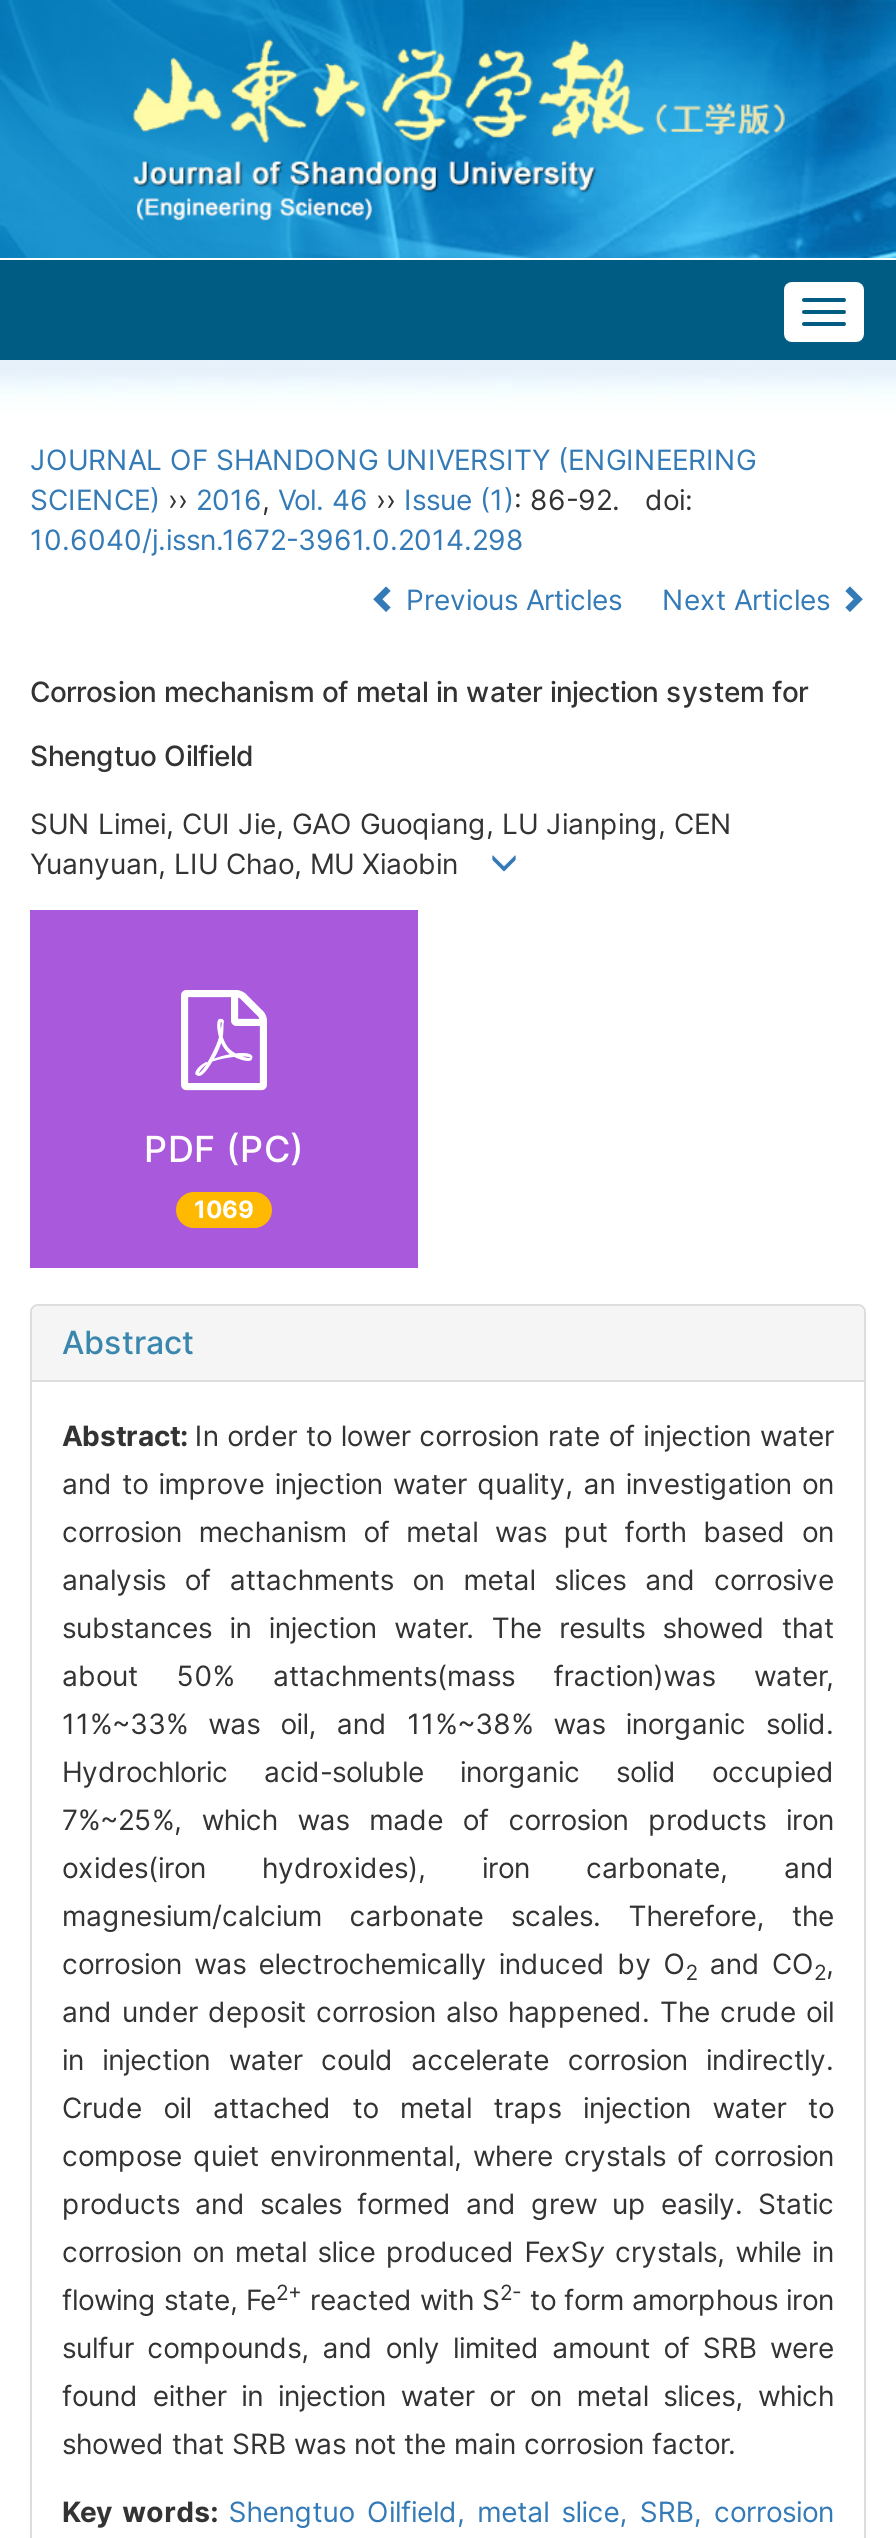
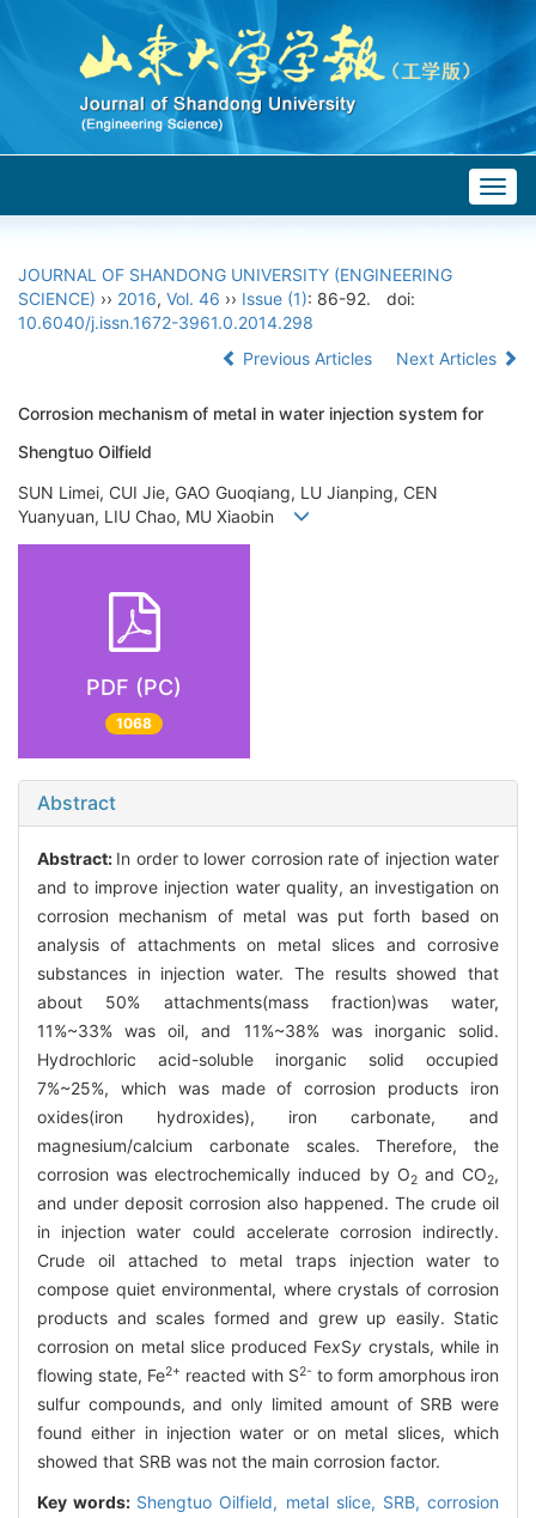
- 1069
+ 1068
